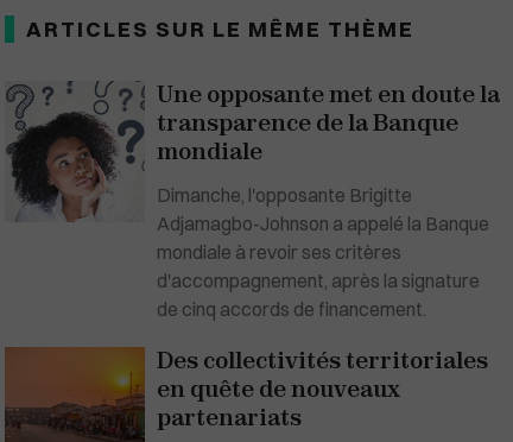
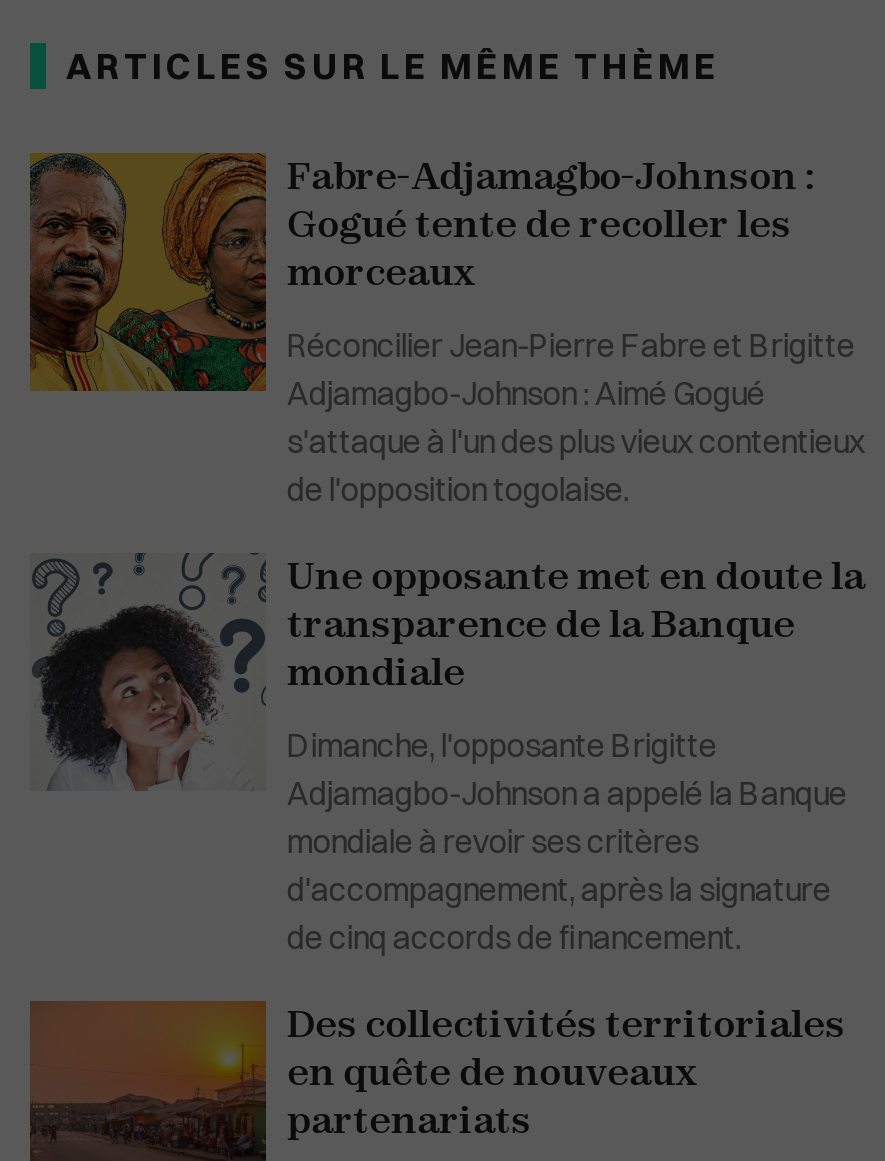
+ [image]
+ Fabre-Adjamagbo-Johnson :
+ Gogué tente de recoller les
+ morceaux
+ Réconcilier Jean-Pierre Fabre et Brigitte
+ Adjamagbo-Johnson : Aimé Gogué
+ s'attaque à l'un des plus vieux contentieux
+ de l'opposition togolaise.
